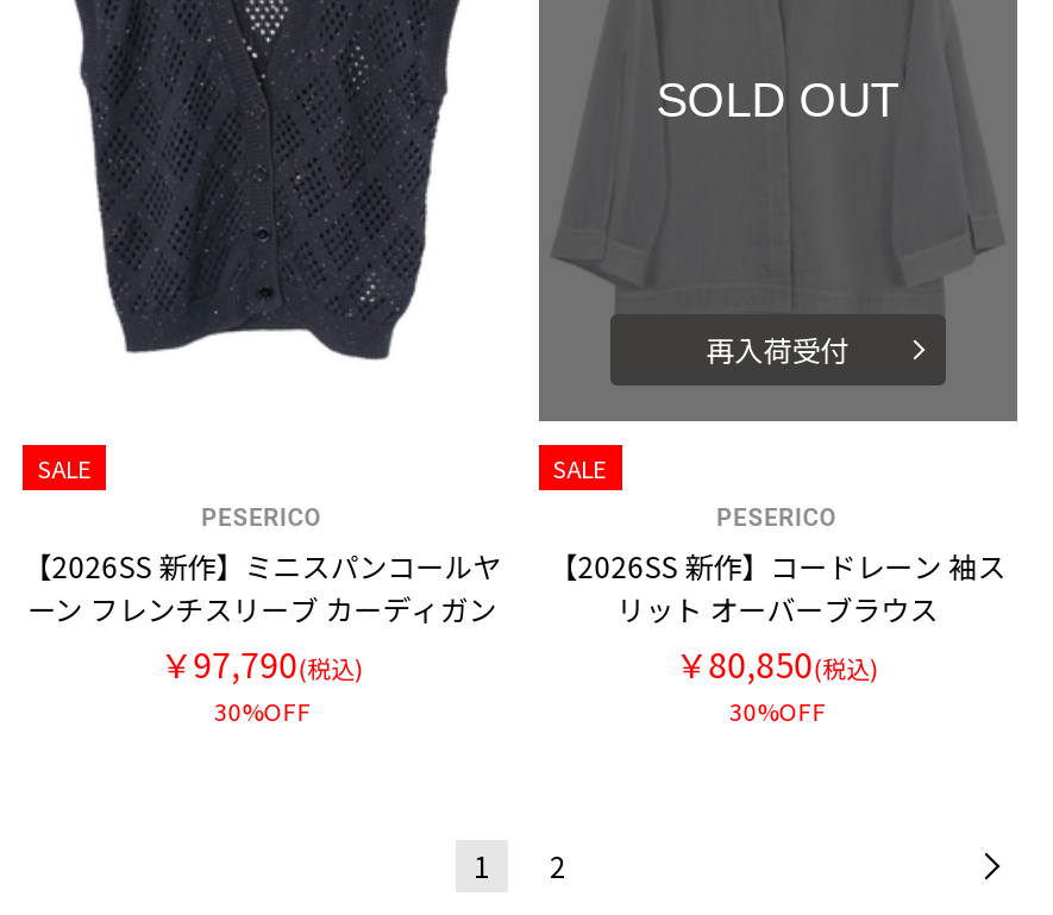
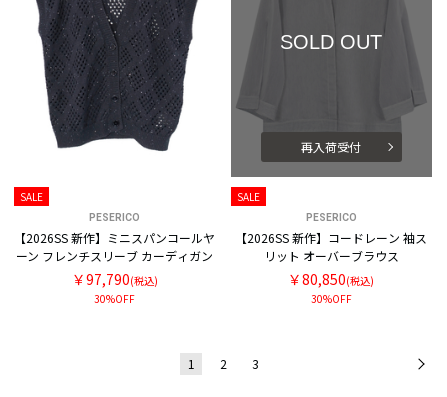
+ 3
